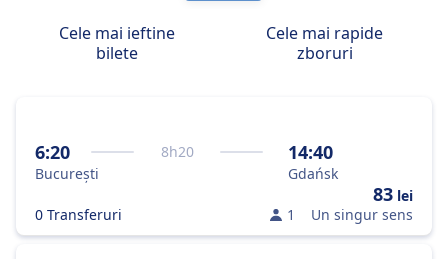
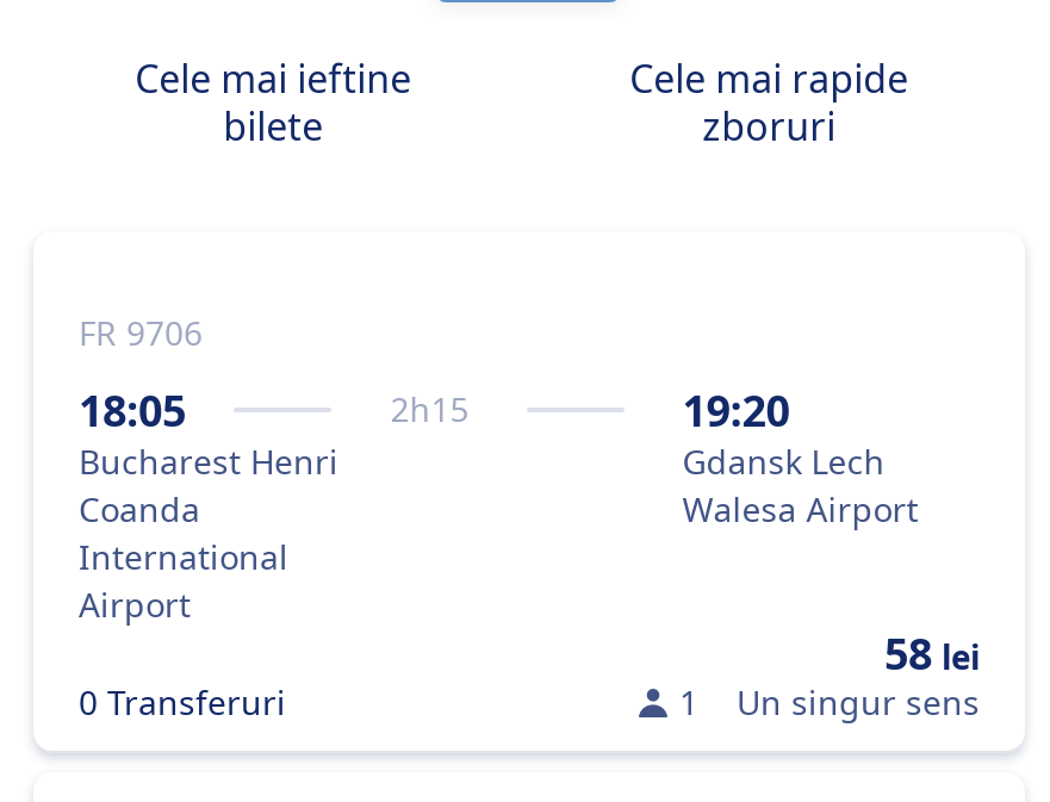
- 6:20
- 8h20
- București
+ FR 9706
+ 18:05
+ 2h15
+ Bucharest Henri
+ Coanda
+ International
+ Airport

- 14:40
- Gdańsk
- 83 lei
+ 19:20
+ Gdansk Lech
+ Walesa Airport
+ 58 lei
